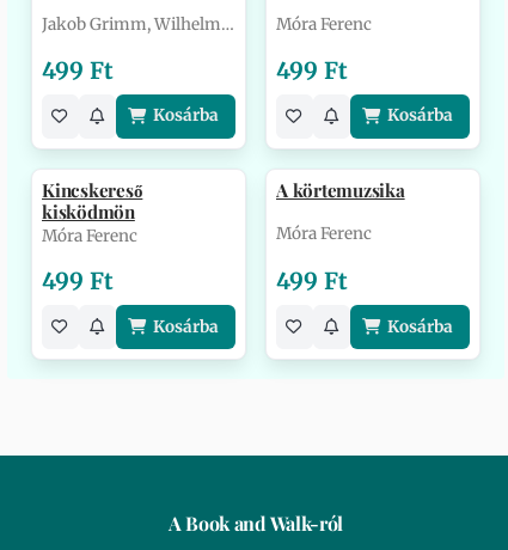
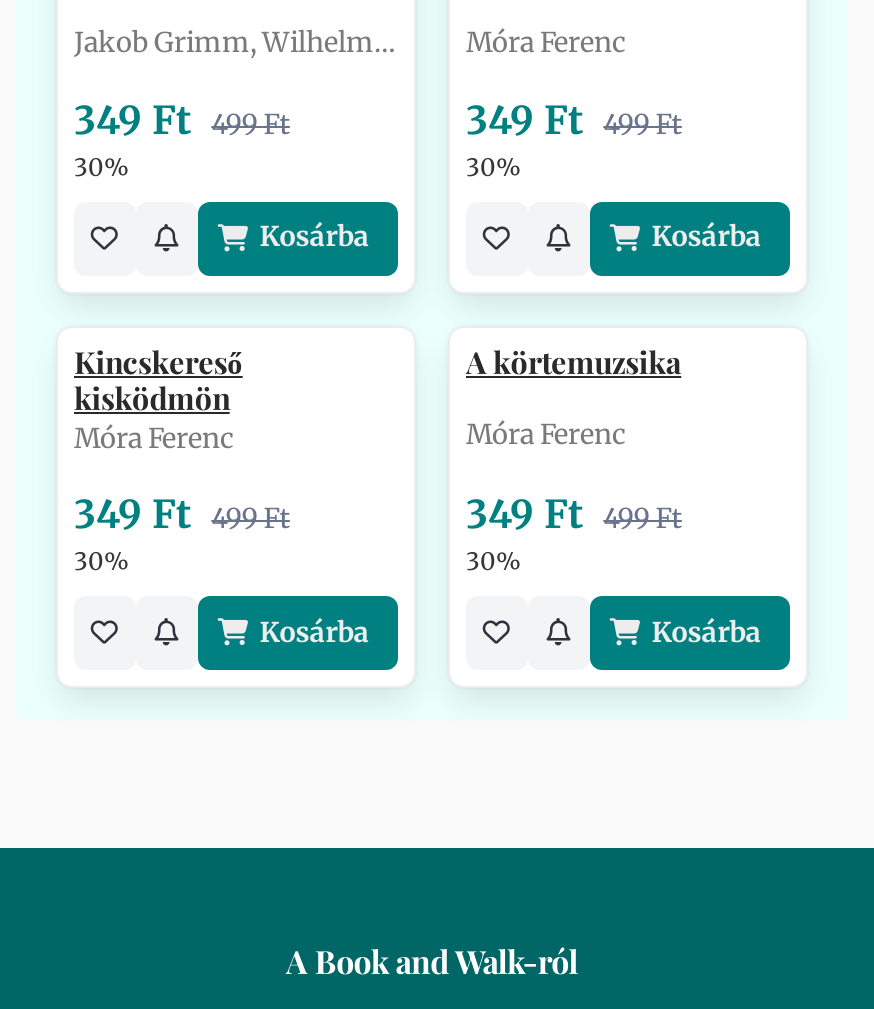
- 499 Ft
+ 349 Ft 499 Ft
+ 30%

- 499 Ft
+ 349 Ft 499 Ft
+ 30%

- 499 Ft
+ 349 Ft 499 Ft
+ 30%

- 499 Ft
+ 349 Ft 499 Ft
+ 30%
